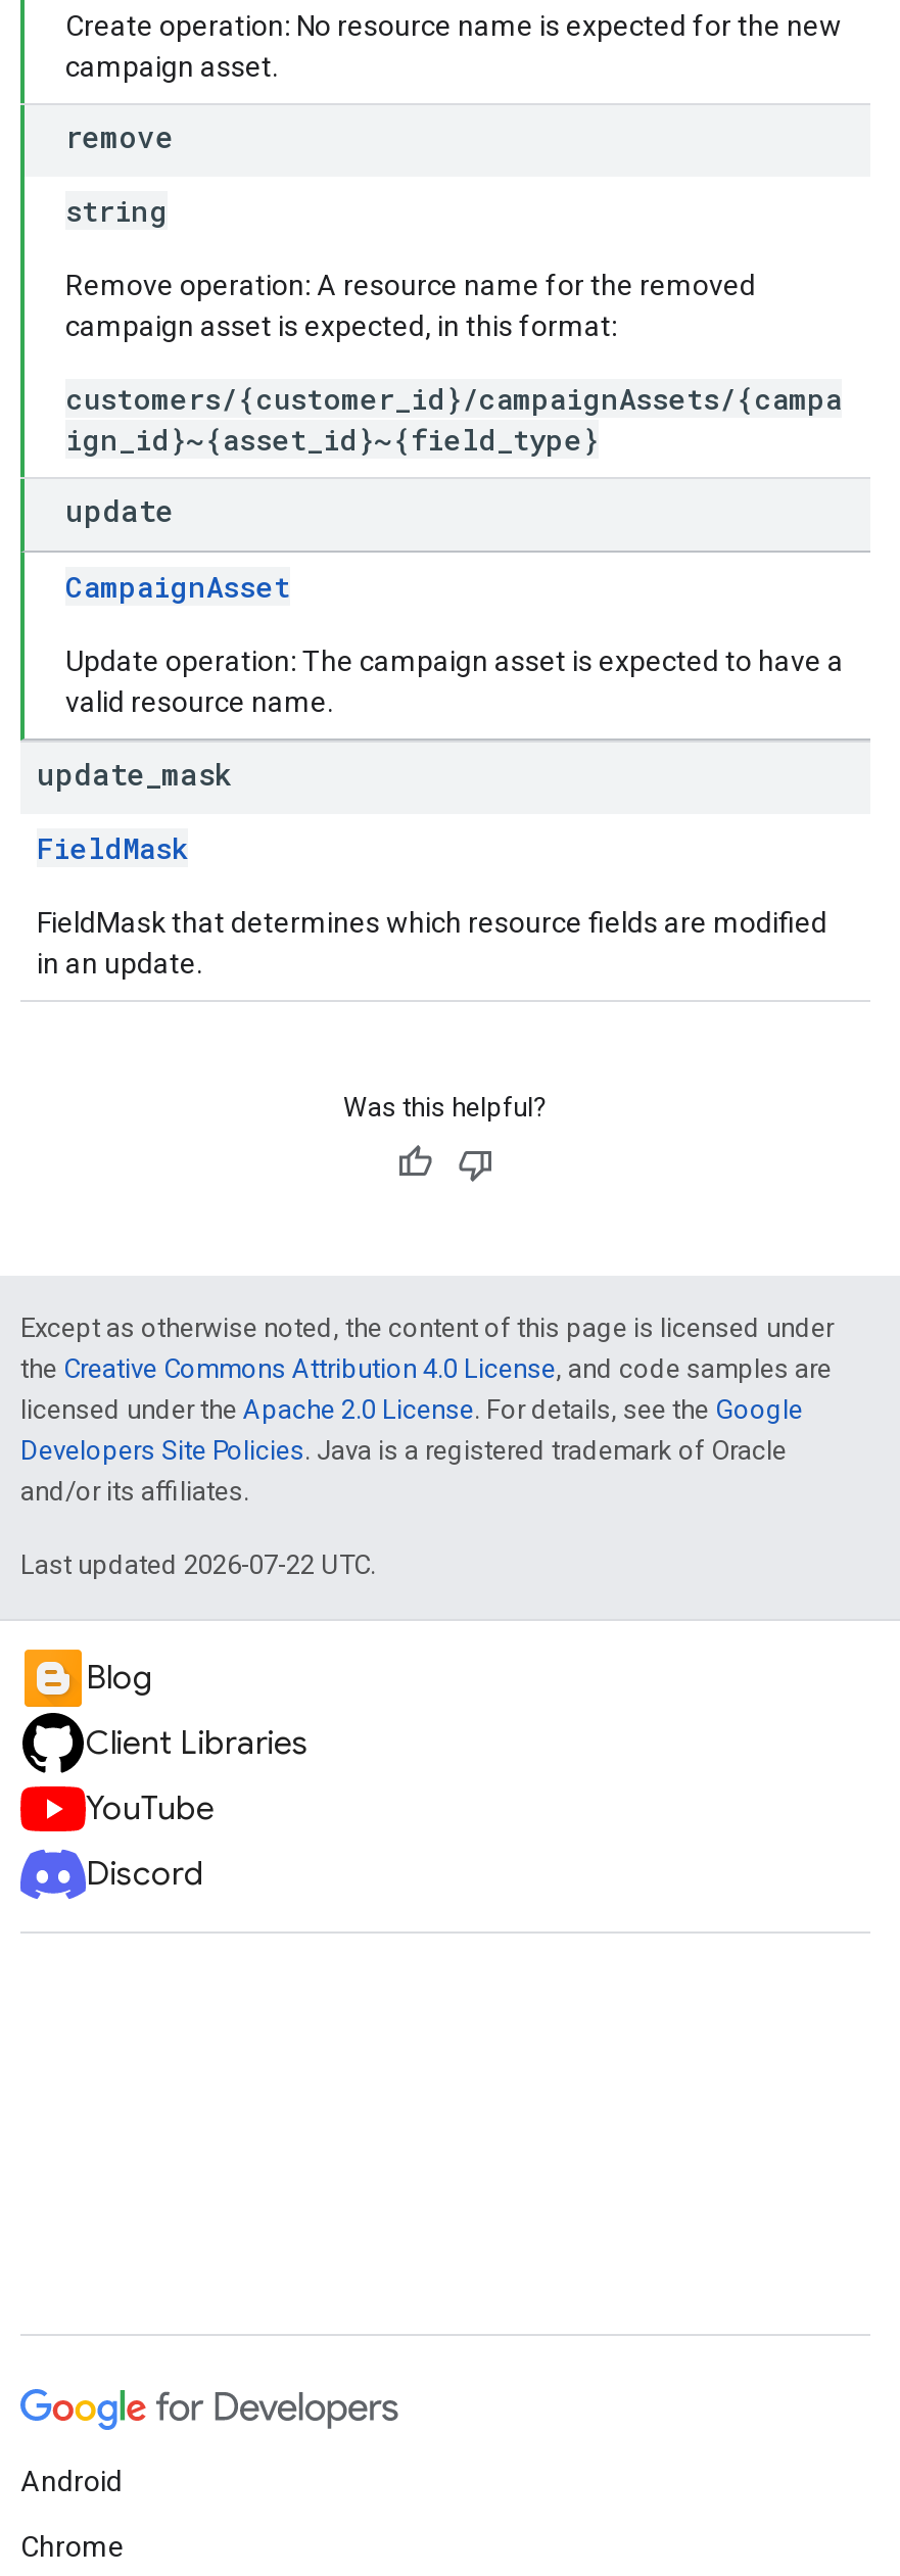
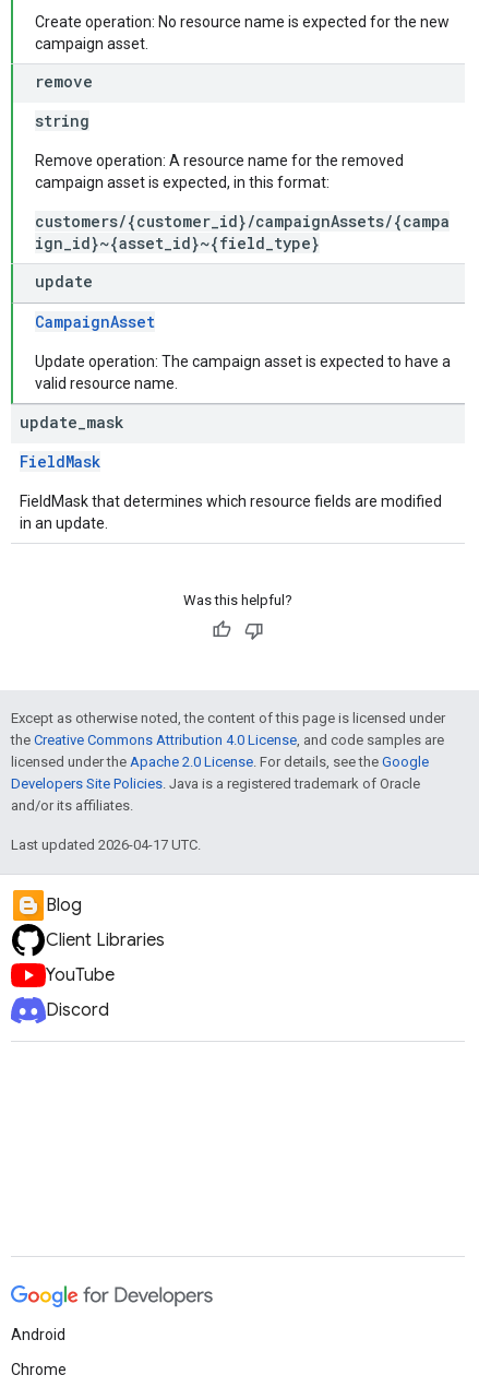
- Last updated 2026-07-22 UTC.
+ Last updated 2026-04-17 UTC.
